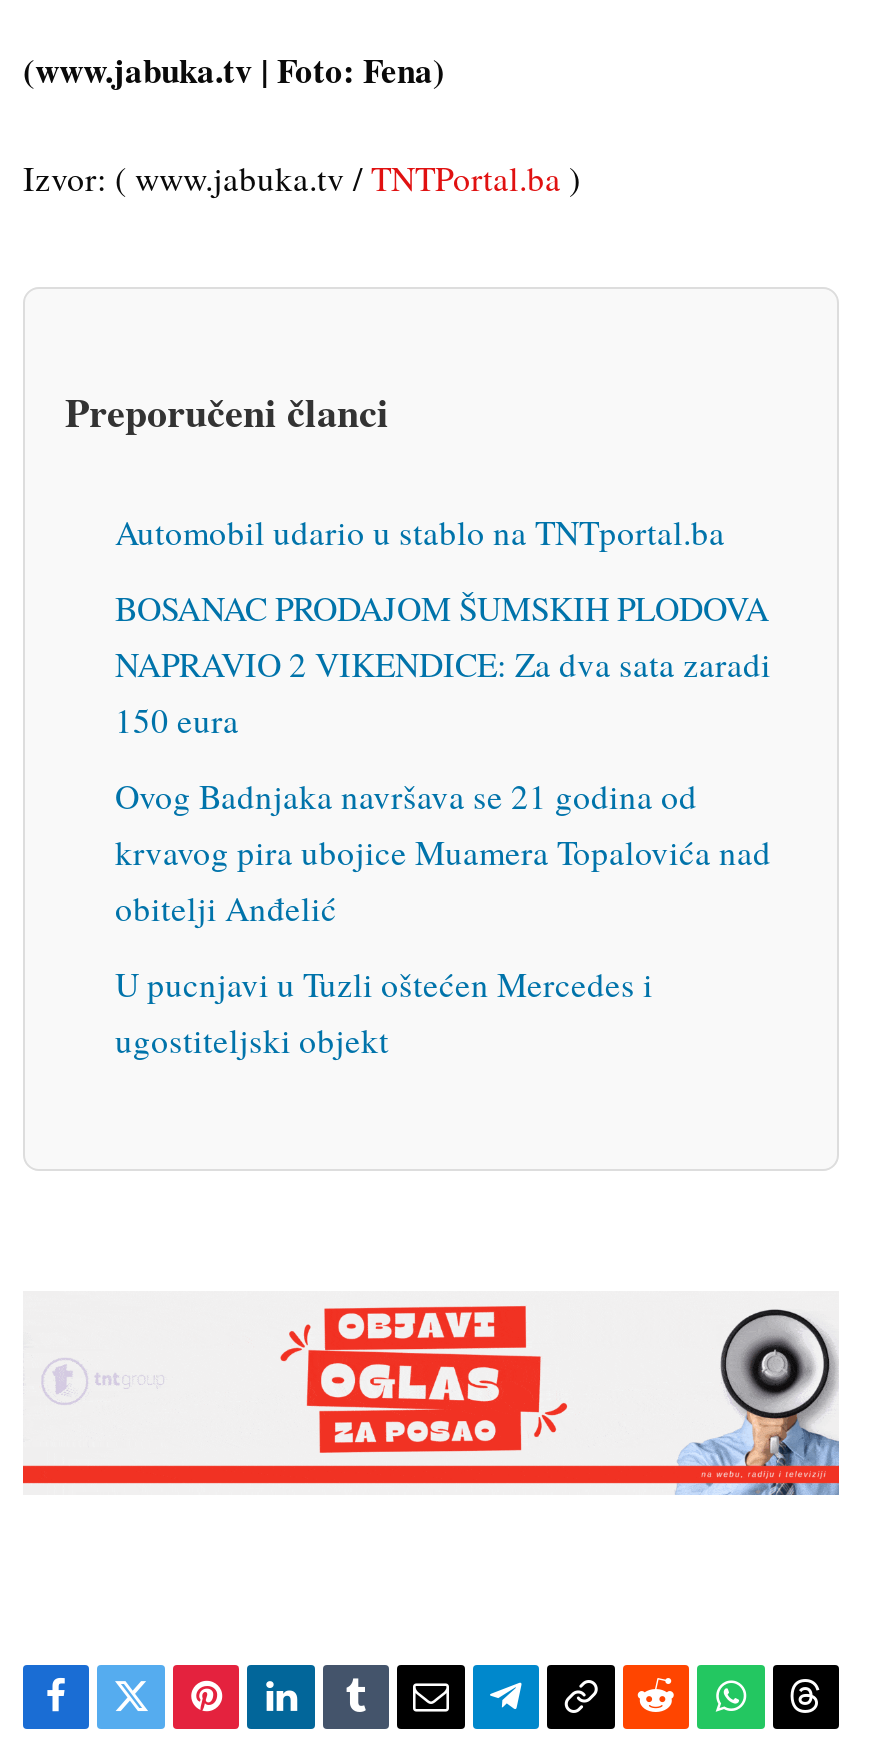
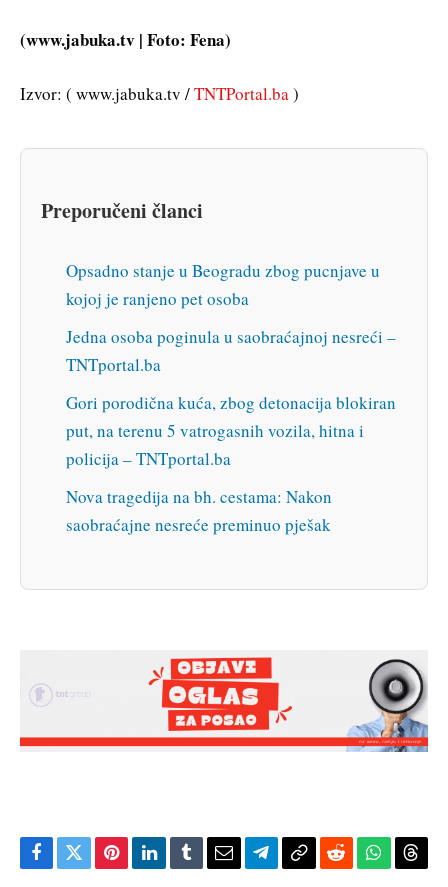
- Automobil udario u stablo na TNTportal.ba
+ Opsadno stanje u Beogradu zbog pucnjave u
+ kojoj je ranjeno pet osoba

- BOSANAC PRODAJOM ŠUMSKIH PLODOVA
- NAPRAVIO 2 VIKENDICE: Za dva sata zaradi
- 150 eura
+ Jedna osoba poginula u saobraćajnoj nesreći –
+ TNTportal.ba

- Ovog Badnjaka navršava se 21 godina od
- krvavog pira ubojice Muamera Topalovića nad
- obitelji Anđelić
+ Gori porodična kuća, zbog detonacija blokiran
+ put, na terenu 5 vatrogasnih vozila, hitna i
+ policija – TNTportal.ba

- U pucnjavi u Tuzli oštećen Mercedes i
- ugostiteljski objekt
+ Nova tragedija na bh. cestama: Nakon
+ saobraćajne nesreće preminuo pješak
